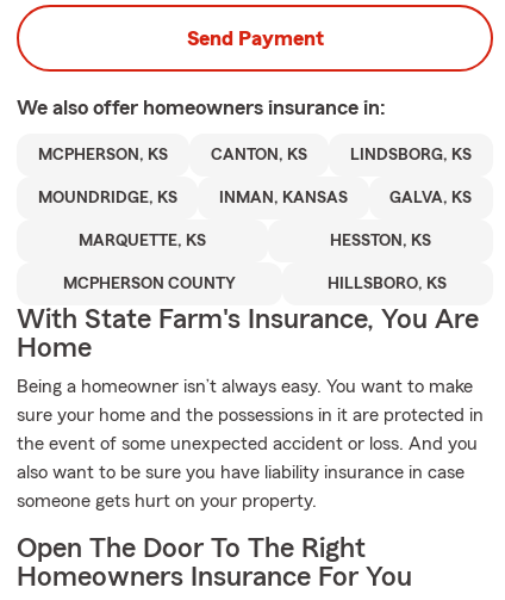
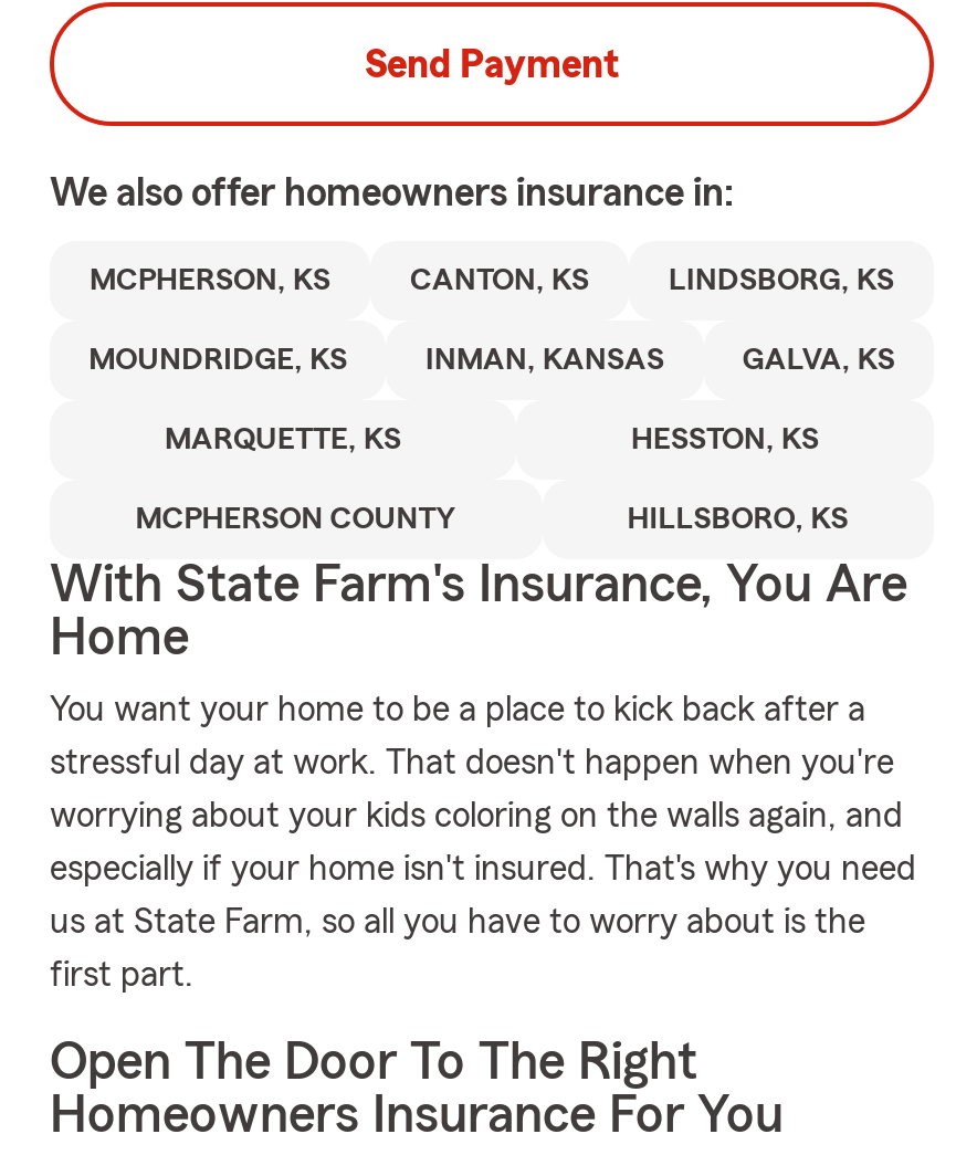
- Being a homeowner isn’t always easy. You want to make
- sure your home and the possessions in it are protected in
- the event of some unexpected accident or loss. And you
- also want to be sure you have liability insurance in case
- someone gets hurt on your property.
+ You want your home to be a place to kick back after a
+ stressful day at work. That doesn't happen when you're
+ worrying about your kids coloring on the walls again, and
+ especially if your home isn't insured. That's why you need
+ us at State Farm, so all you have to worry about is the
+ first part.
